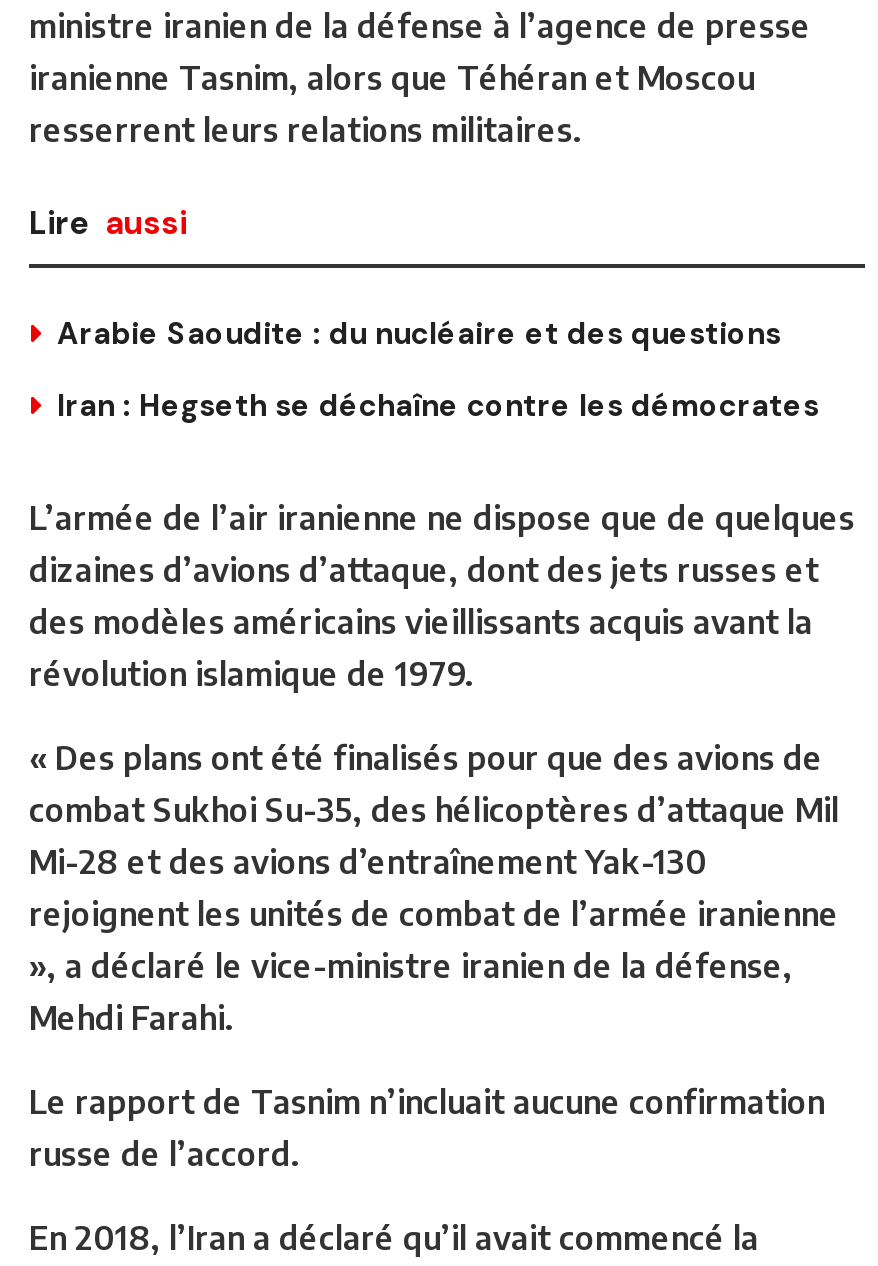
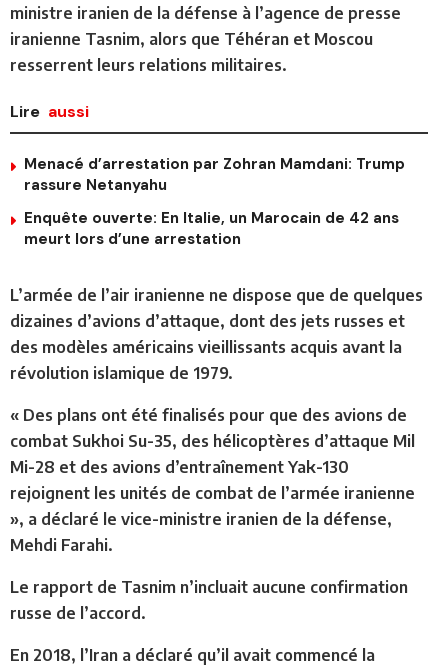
- Arabie Saoudite : du nucléaire et des questions
+ Menacé d’arrestation par Zohran Mamdani: Trump
+ rassure Netanyahu

- Iran : Hegseth se déchaîne contre les démocrates
+ Enquête ouverte: En Italie, un Marocain de 42 ans
+ meurt lors d’une arrestation
